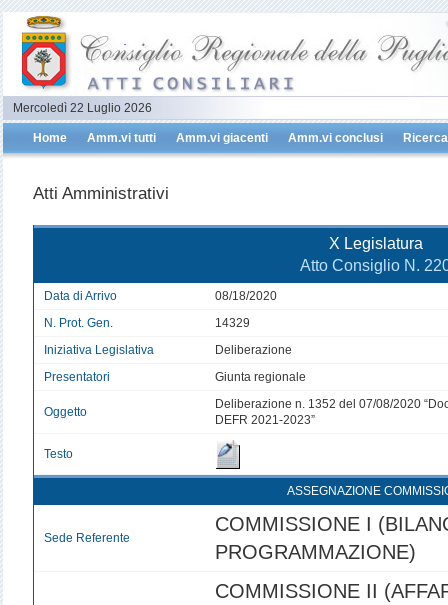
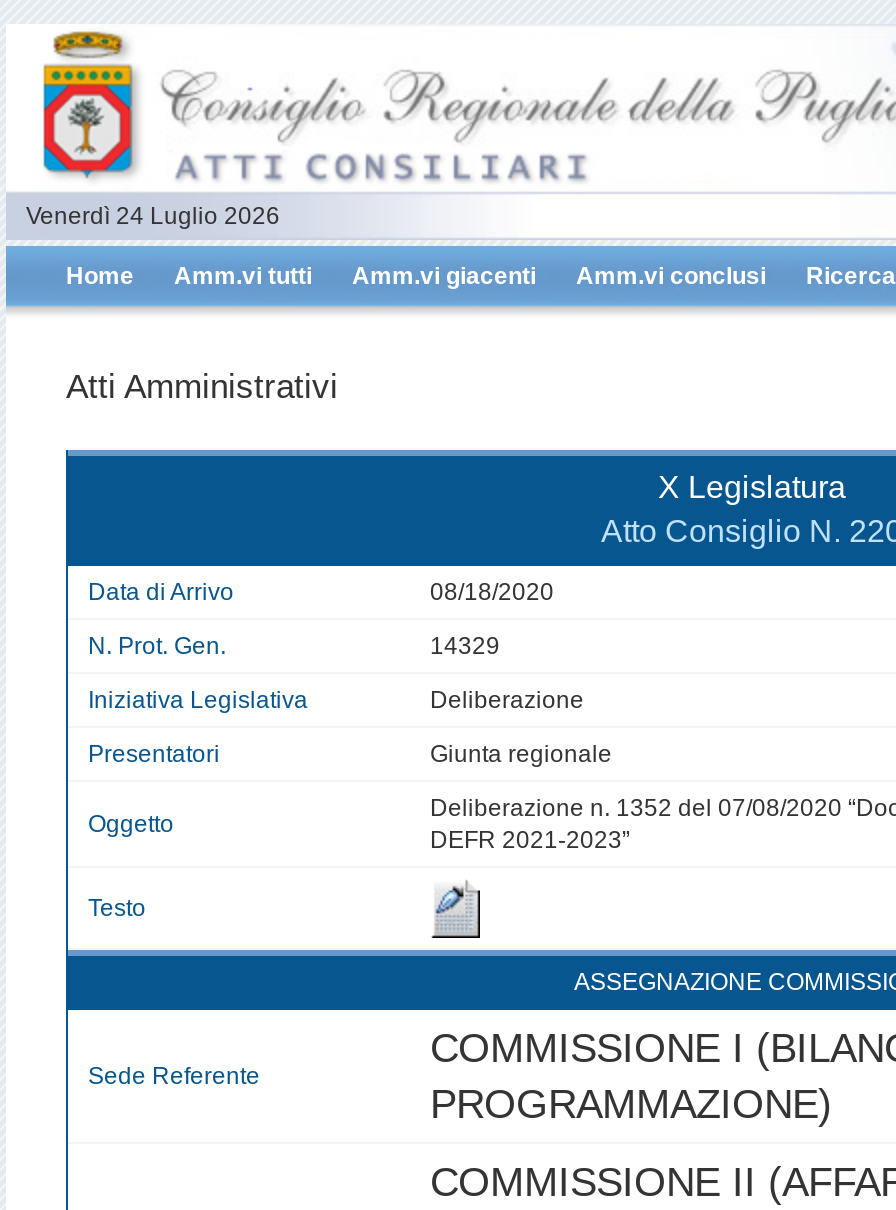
- Mercoledì 22 Luglio 2026
+ Venerdì 24 Luglio 2026
